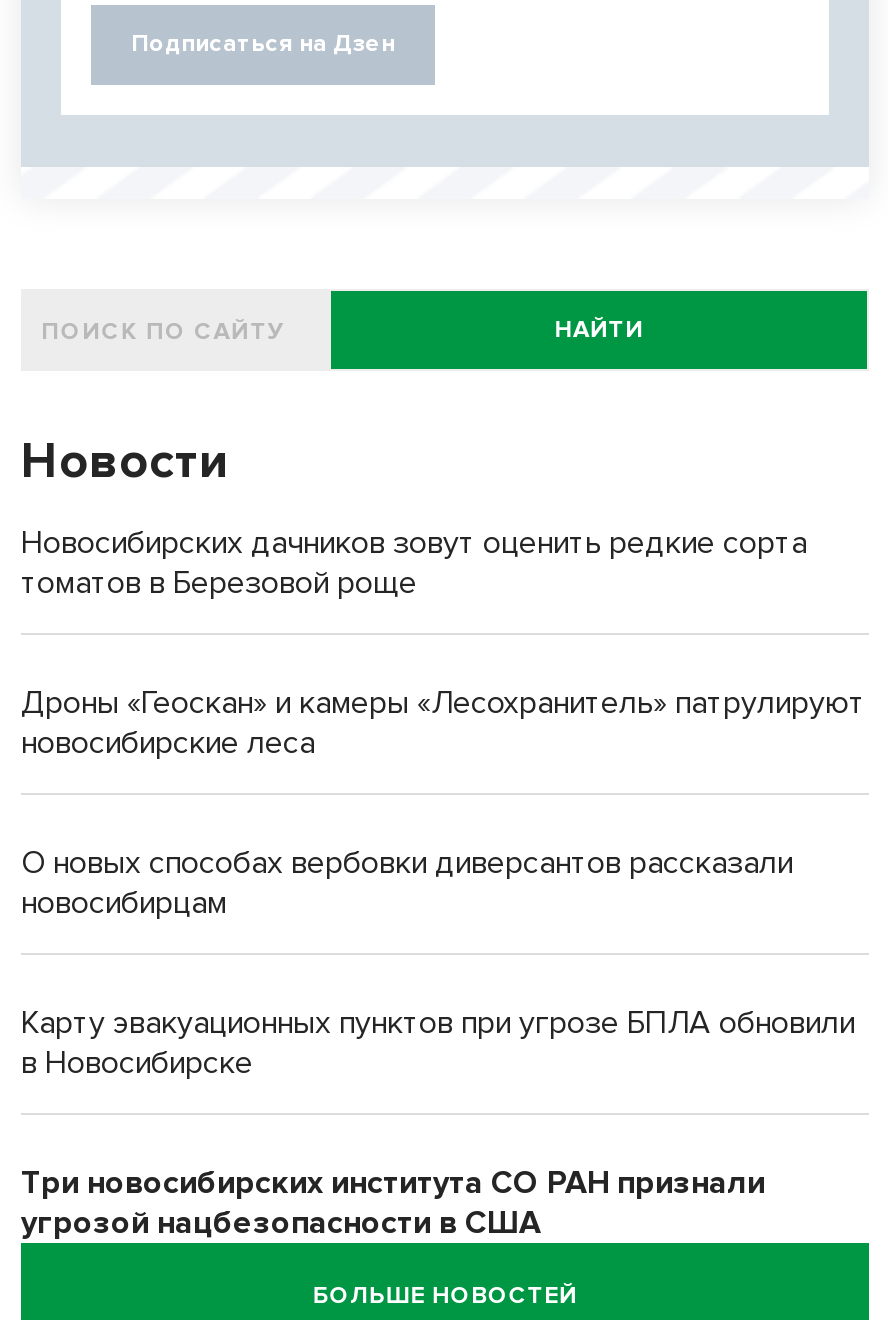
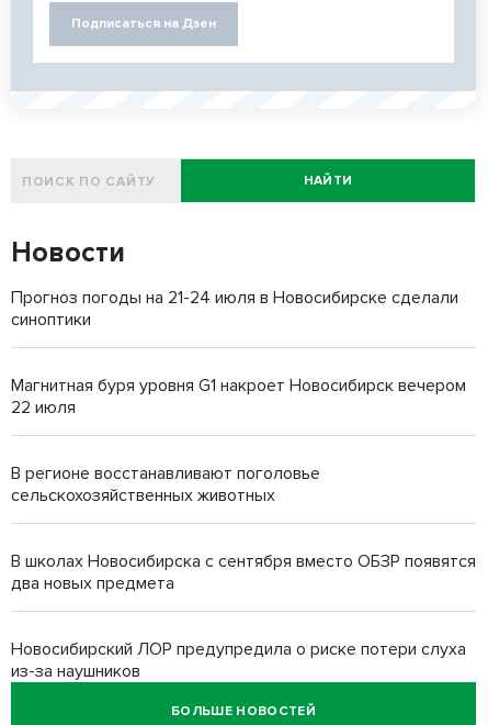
- Новосибирских дачников зовут оценить редкие сорта
- томатов в Березовой роще
+ Прогноз погоды на 21-24 июля в Новосибирске сделали
+ синоптики

- Дроны «Геоскан» и камеры «Лесохранитель» патрулируют
- новосибирские леса
+ Магнитная буря уровня G1 накроет Новосибирск вечером
+ 22 июля

- О новых способах вербовки диверсантов рассказали
- новосибирцам
+ В регионе восстанавливают поголовье
+ сельскохозяйственных животных

- Карту эвакуационных пунктов при угрозе БПЛА обновили
- в Новосибирске
+ В школах Новосибирска с сентября вместо ОБЗР появятся
+ два новых предмета

- Три новосибирских института СО РАН признали
- угрозой нацбезопасности в США
+ Новосибирский ЛОР предупредила о риске потери слуха
+ из-за наушников
